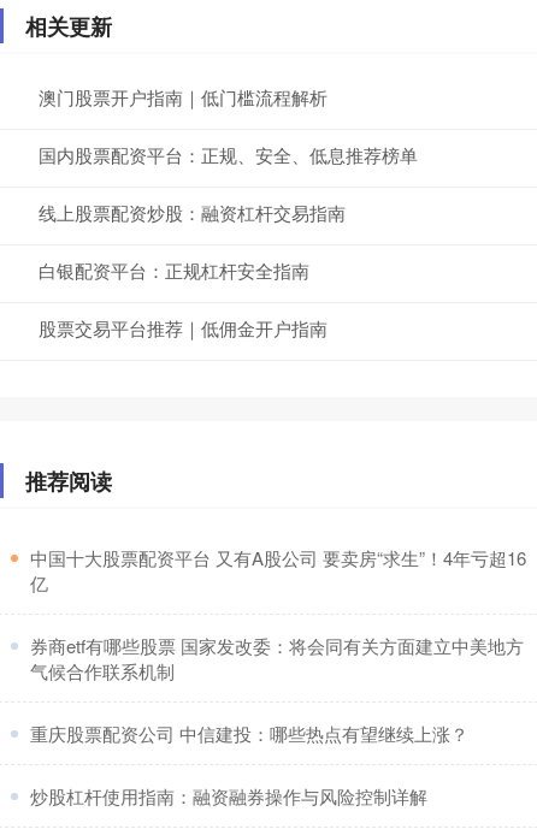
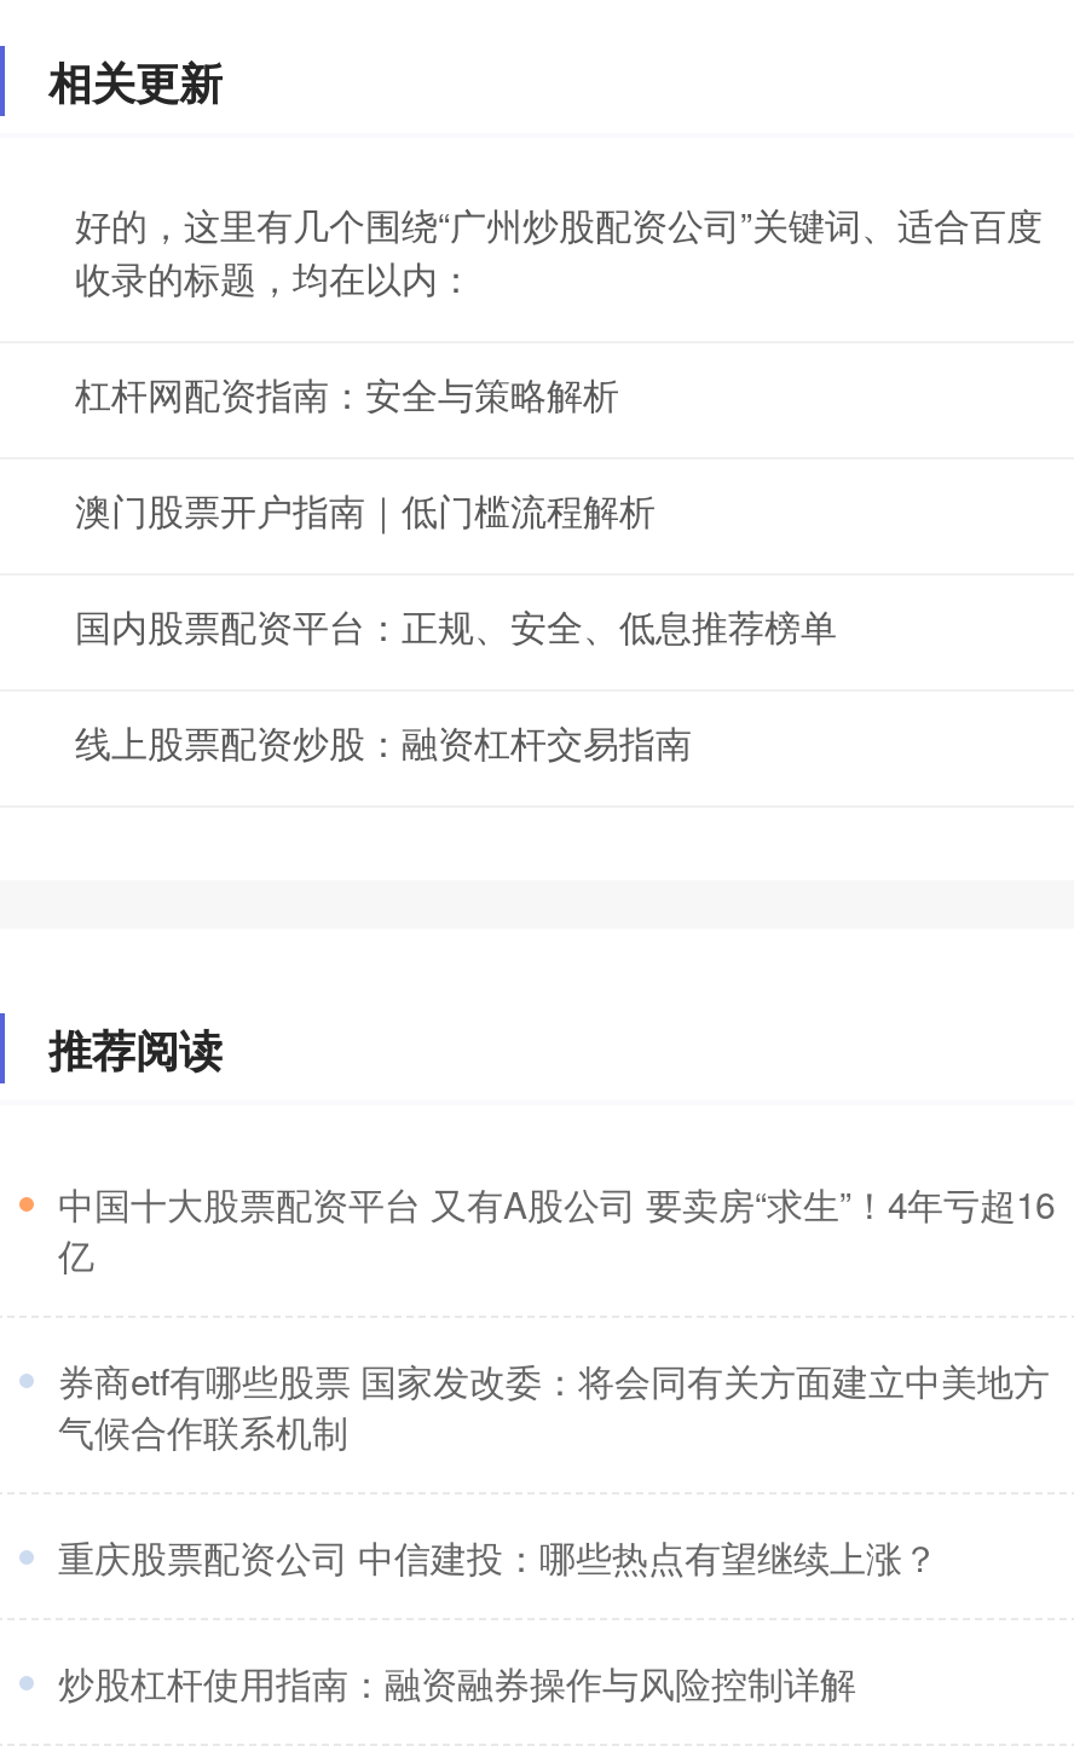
+ 好的，这里有几个围绕“广州炒股配资公司”关键词、适合百度
+ 收录的标题，均在以内：
+ 杠杆网配资指南：安全与策略解析

moved down: 澳门股票开户指南｜低门槛流程解析 | 国内股票配资平台：正规、安全、低息推荐榜单 | 线上股票配资炒股：融资杠杆交易指南

- 白银配资平台：正规杠杆安全指南
- 股票交易平台推荐｜低佣金开户指南
